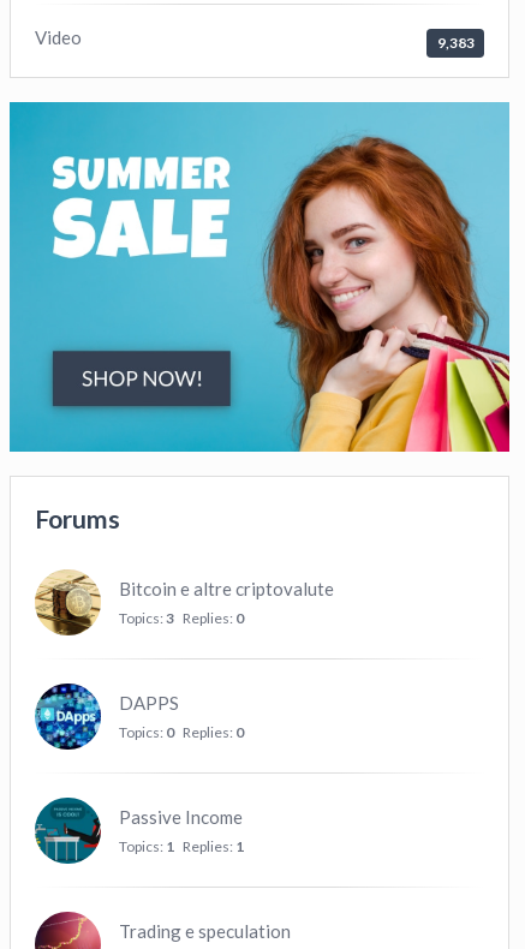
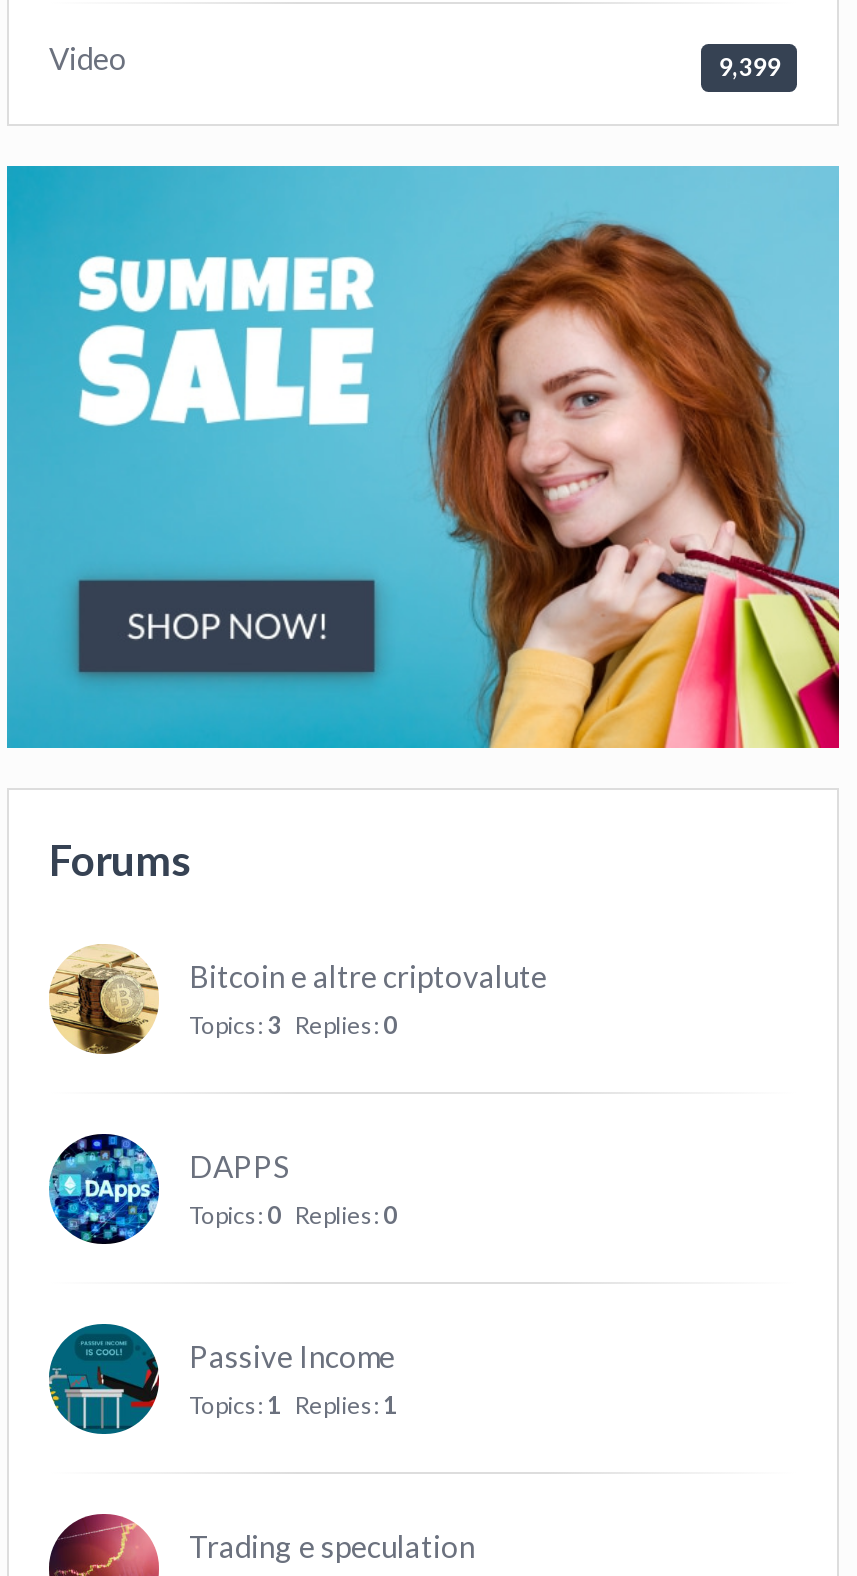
- 9,383
+ 9,399
